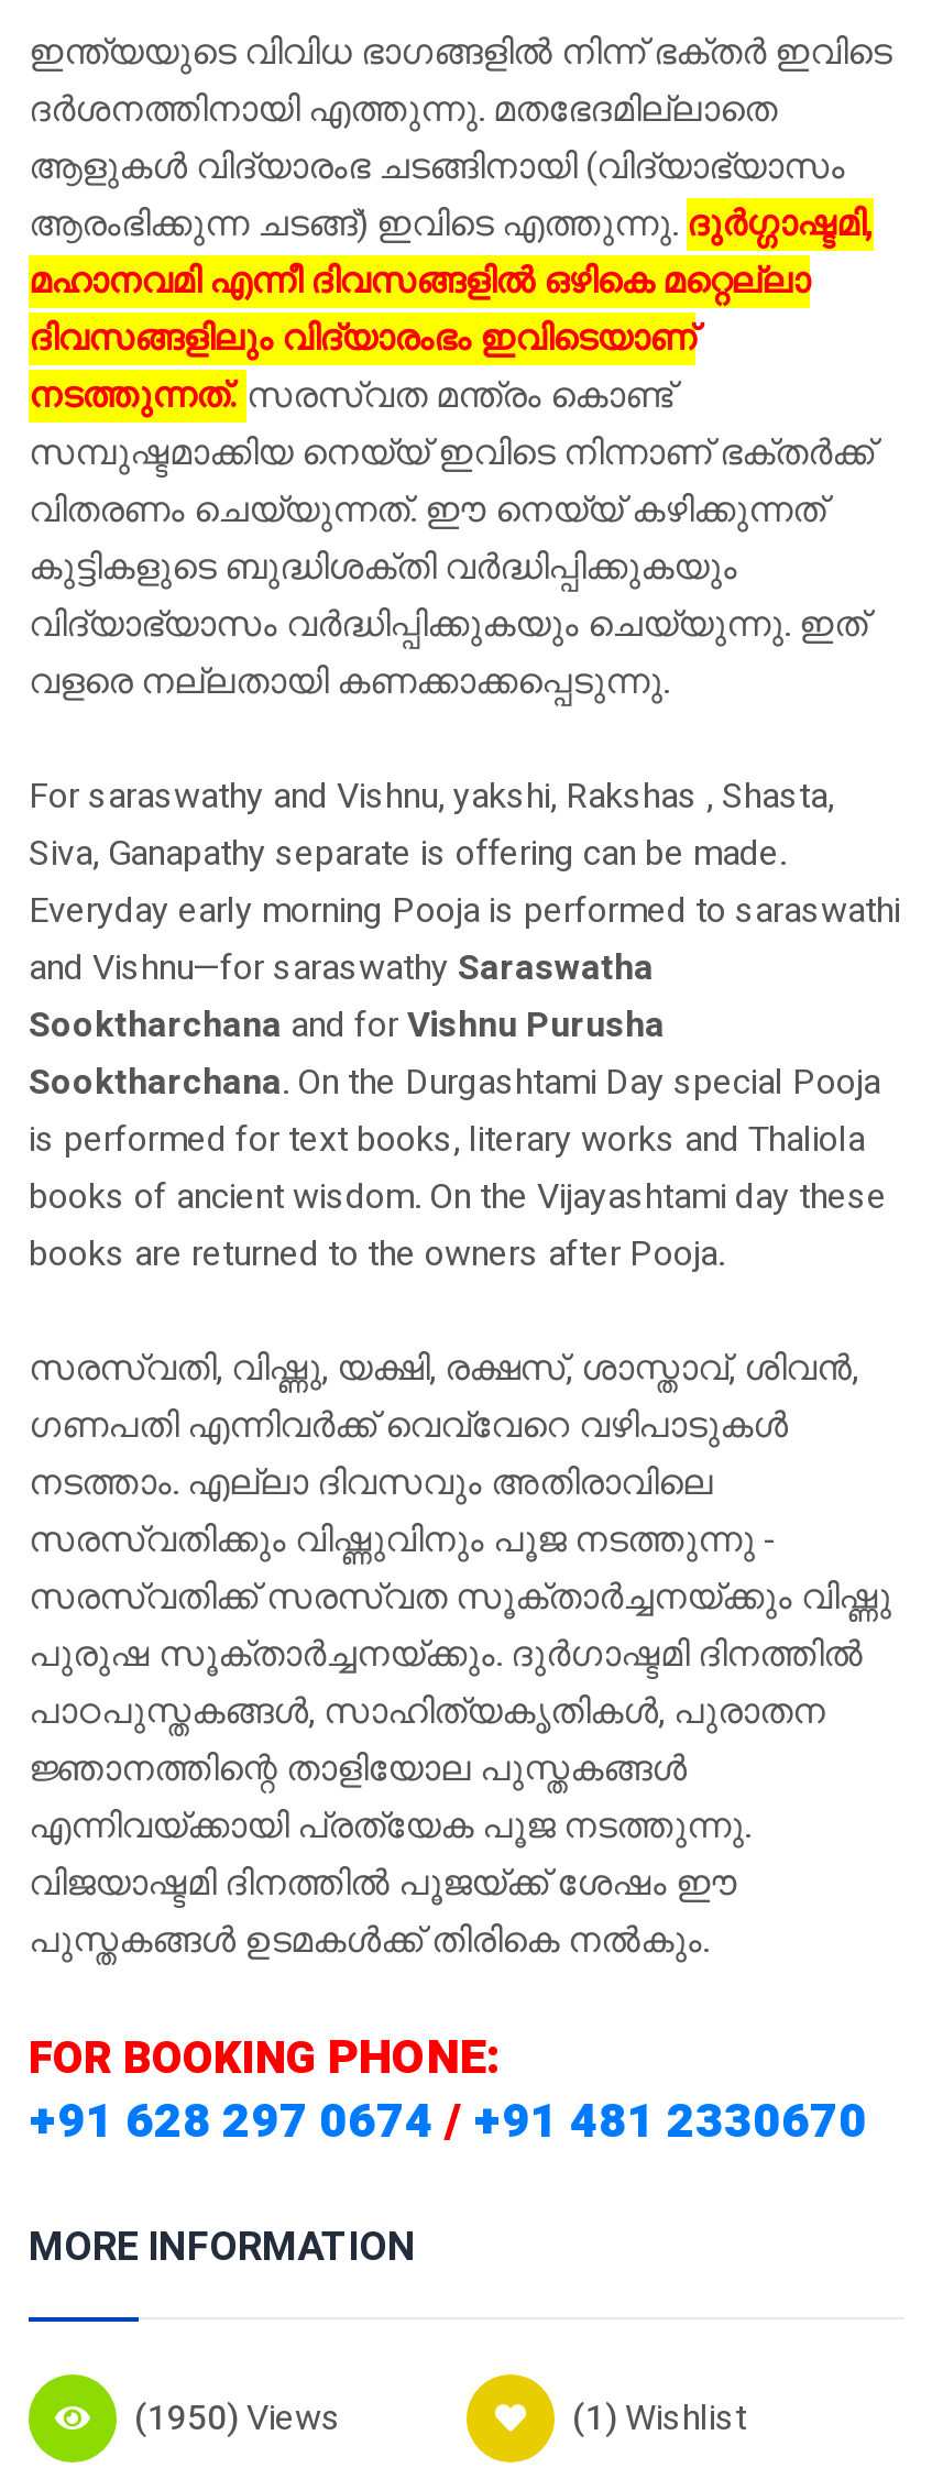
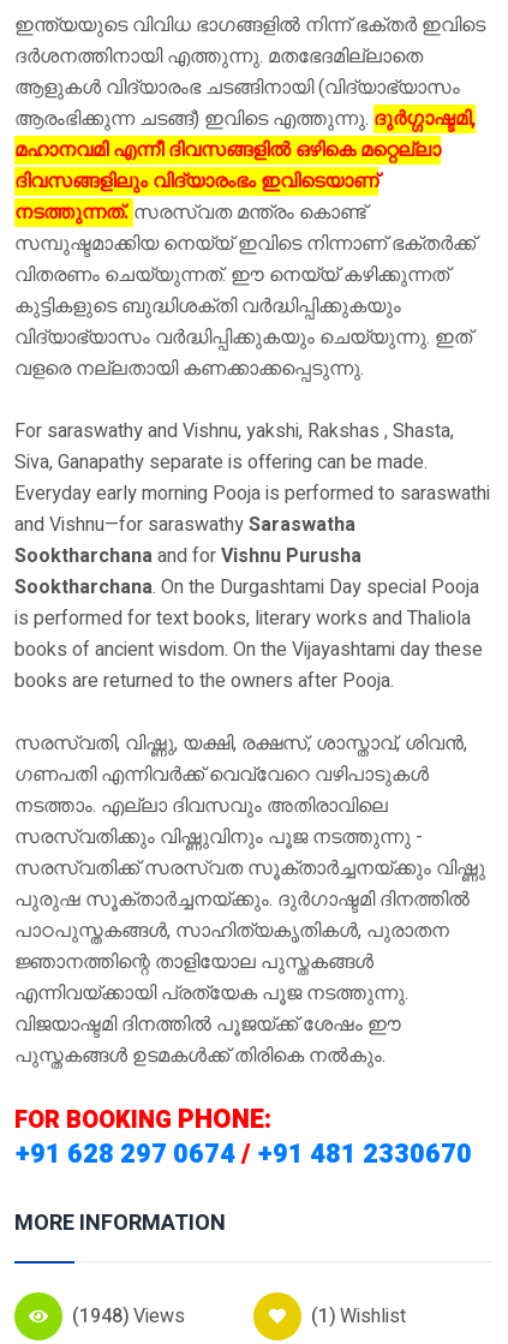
- (1950) Views
+ (1948) Views
